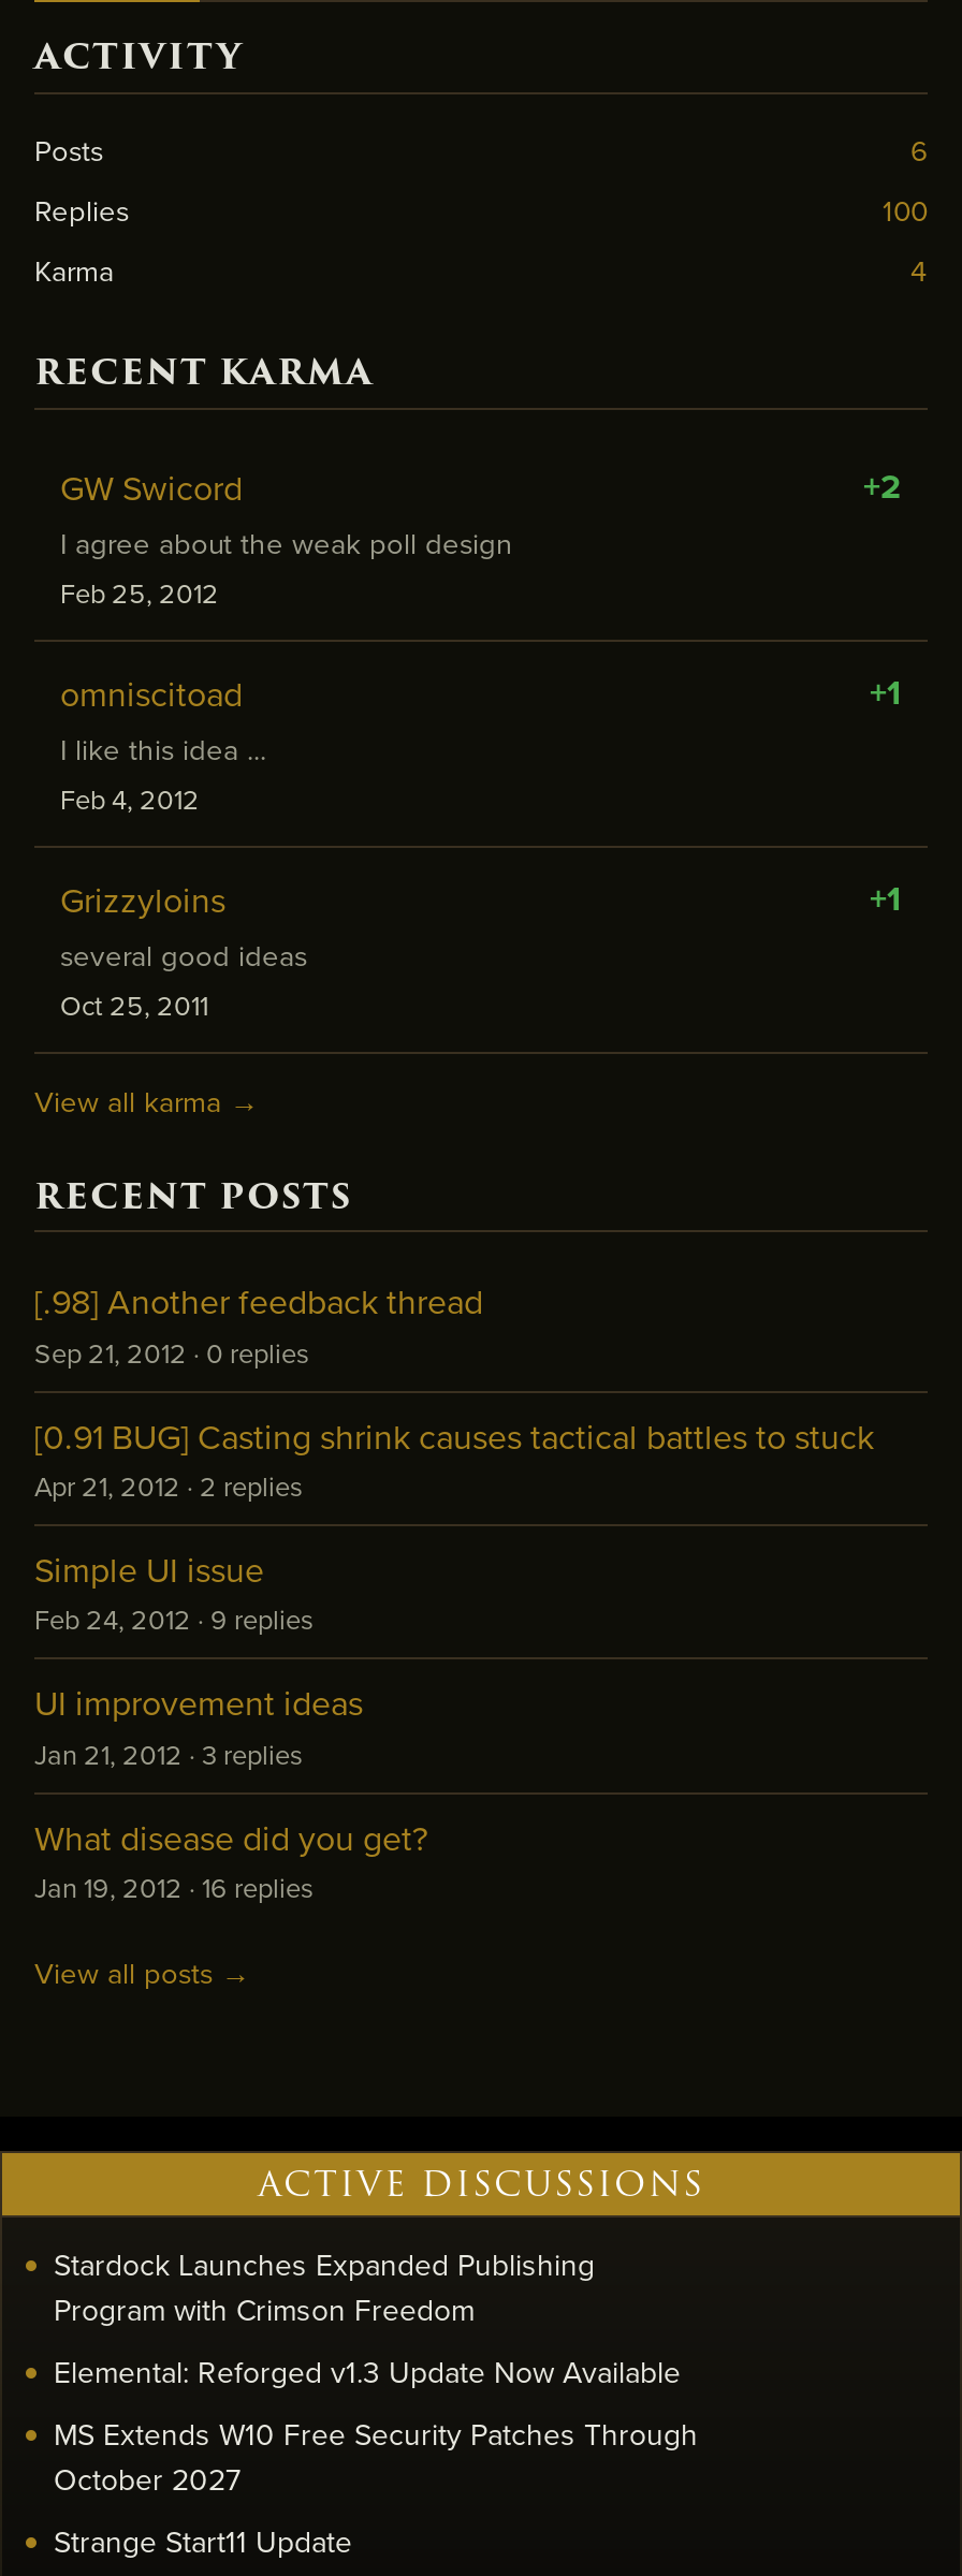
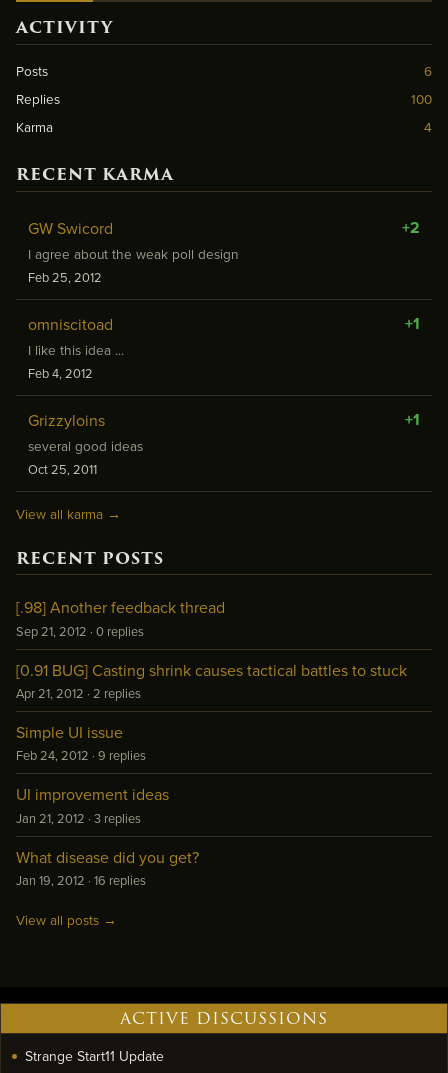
- Stardock Launches Expanded Publishing
- Program with Crimson Freedom
- Elemental: Reforged v1.3 Update Now Available
- MS Extends W10 Free Security Patches Through
- October 2027
